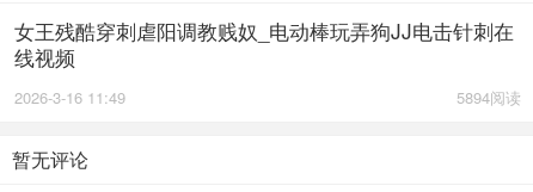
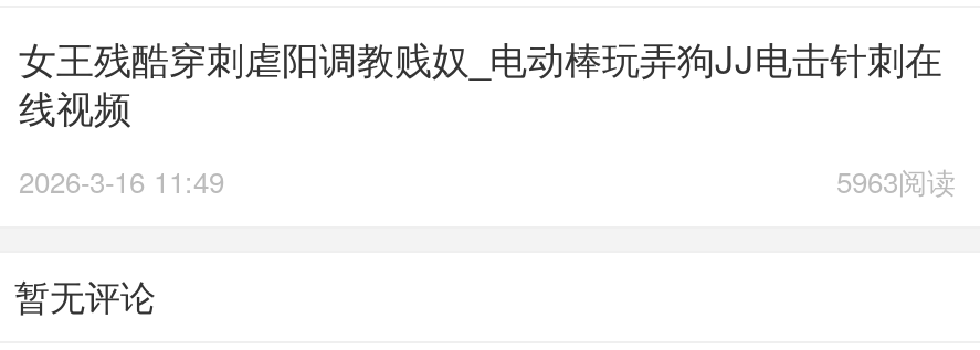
- 5894阅读
+ 5963阅读
